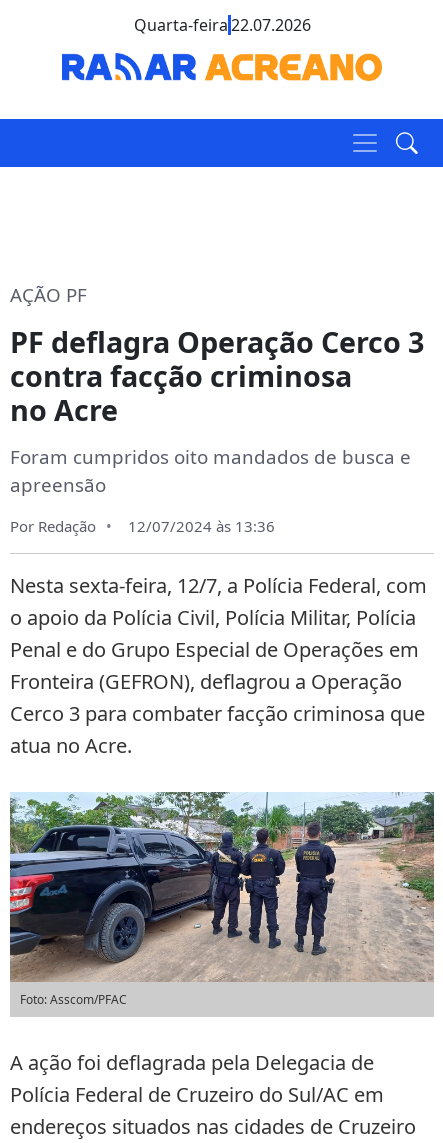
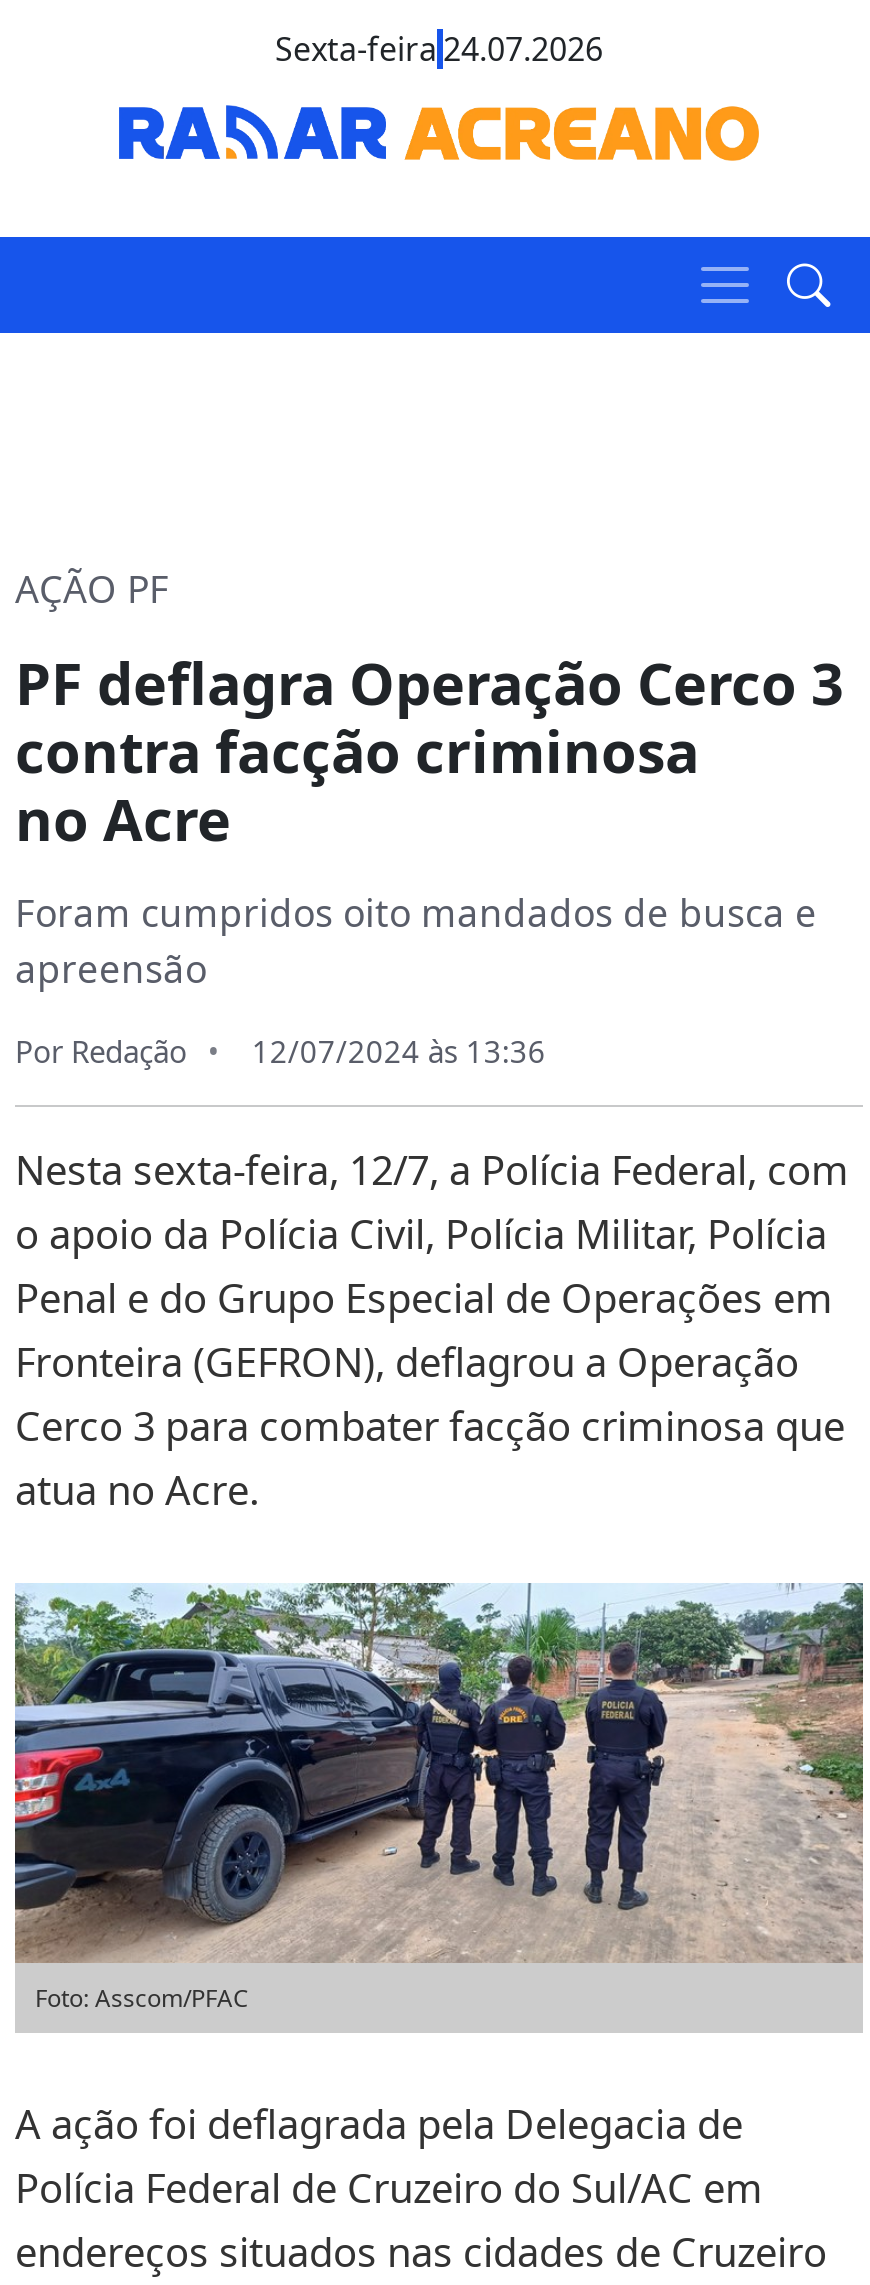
- Quarta-feira 22.07.2026
+ Sexta-feira 24.07.2026
